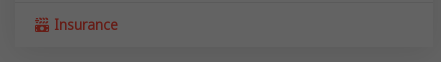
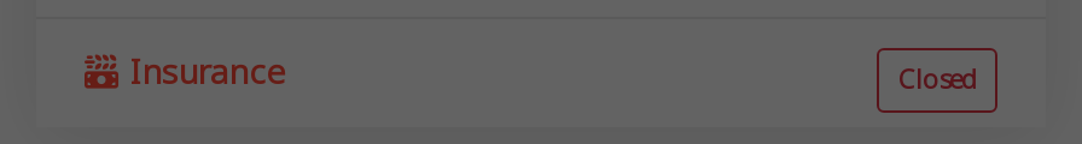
+ Closed
